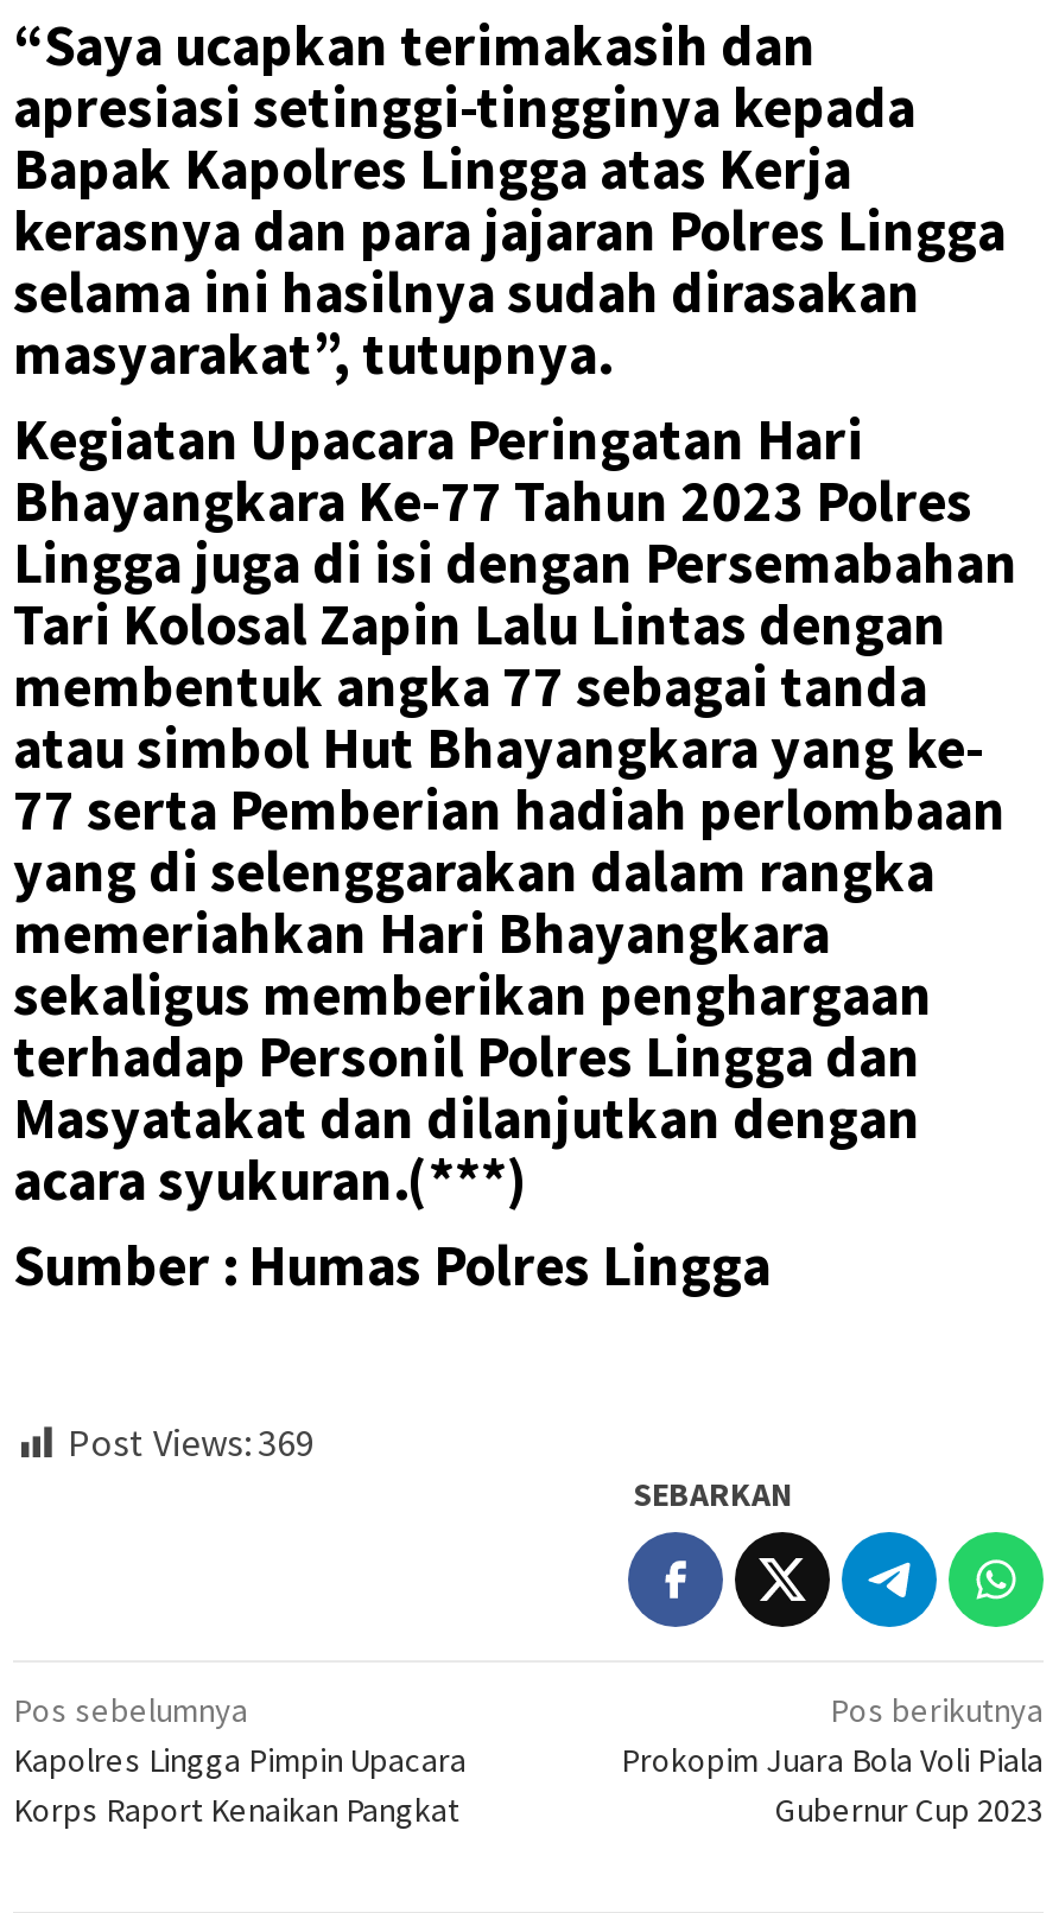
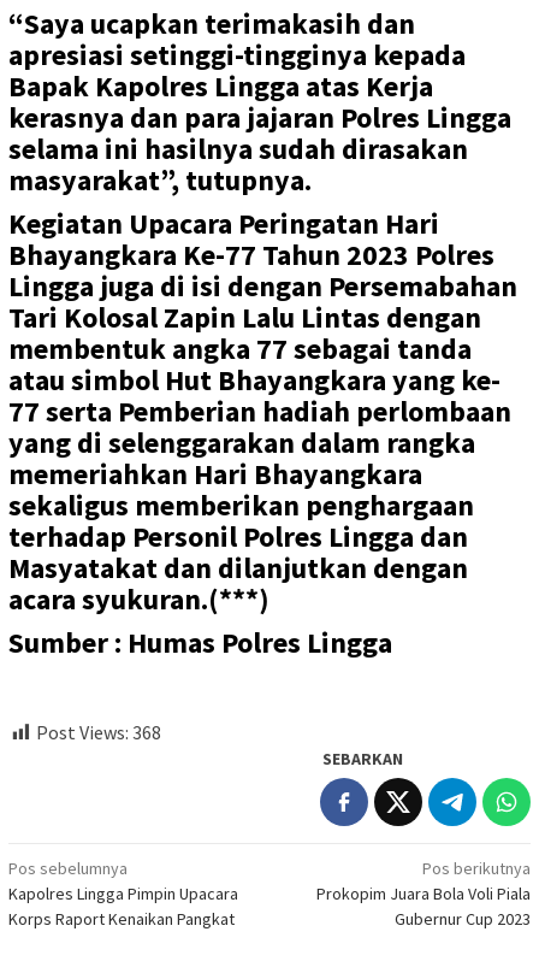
- Post Views: 369
+ Post Views: 368
